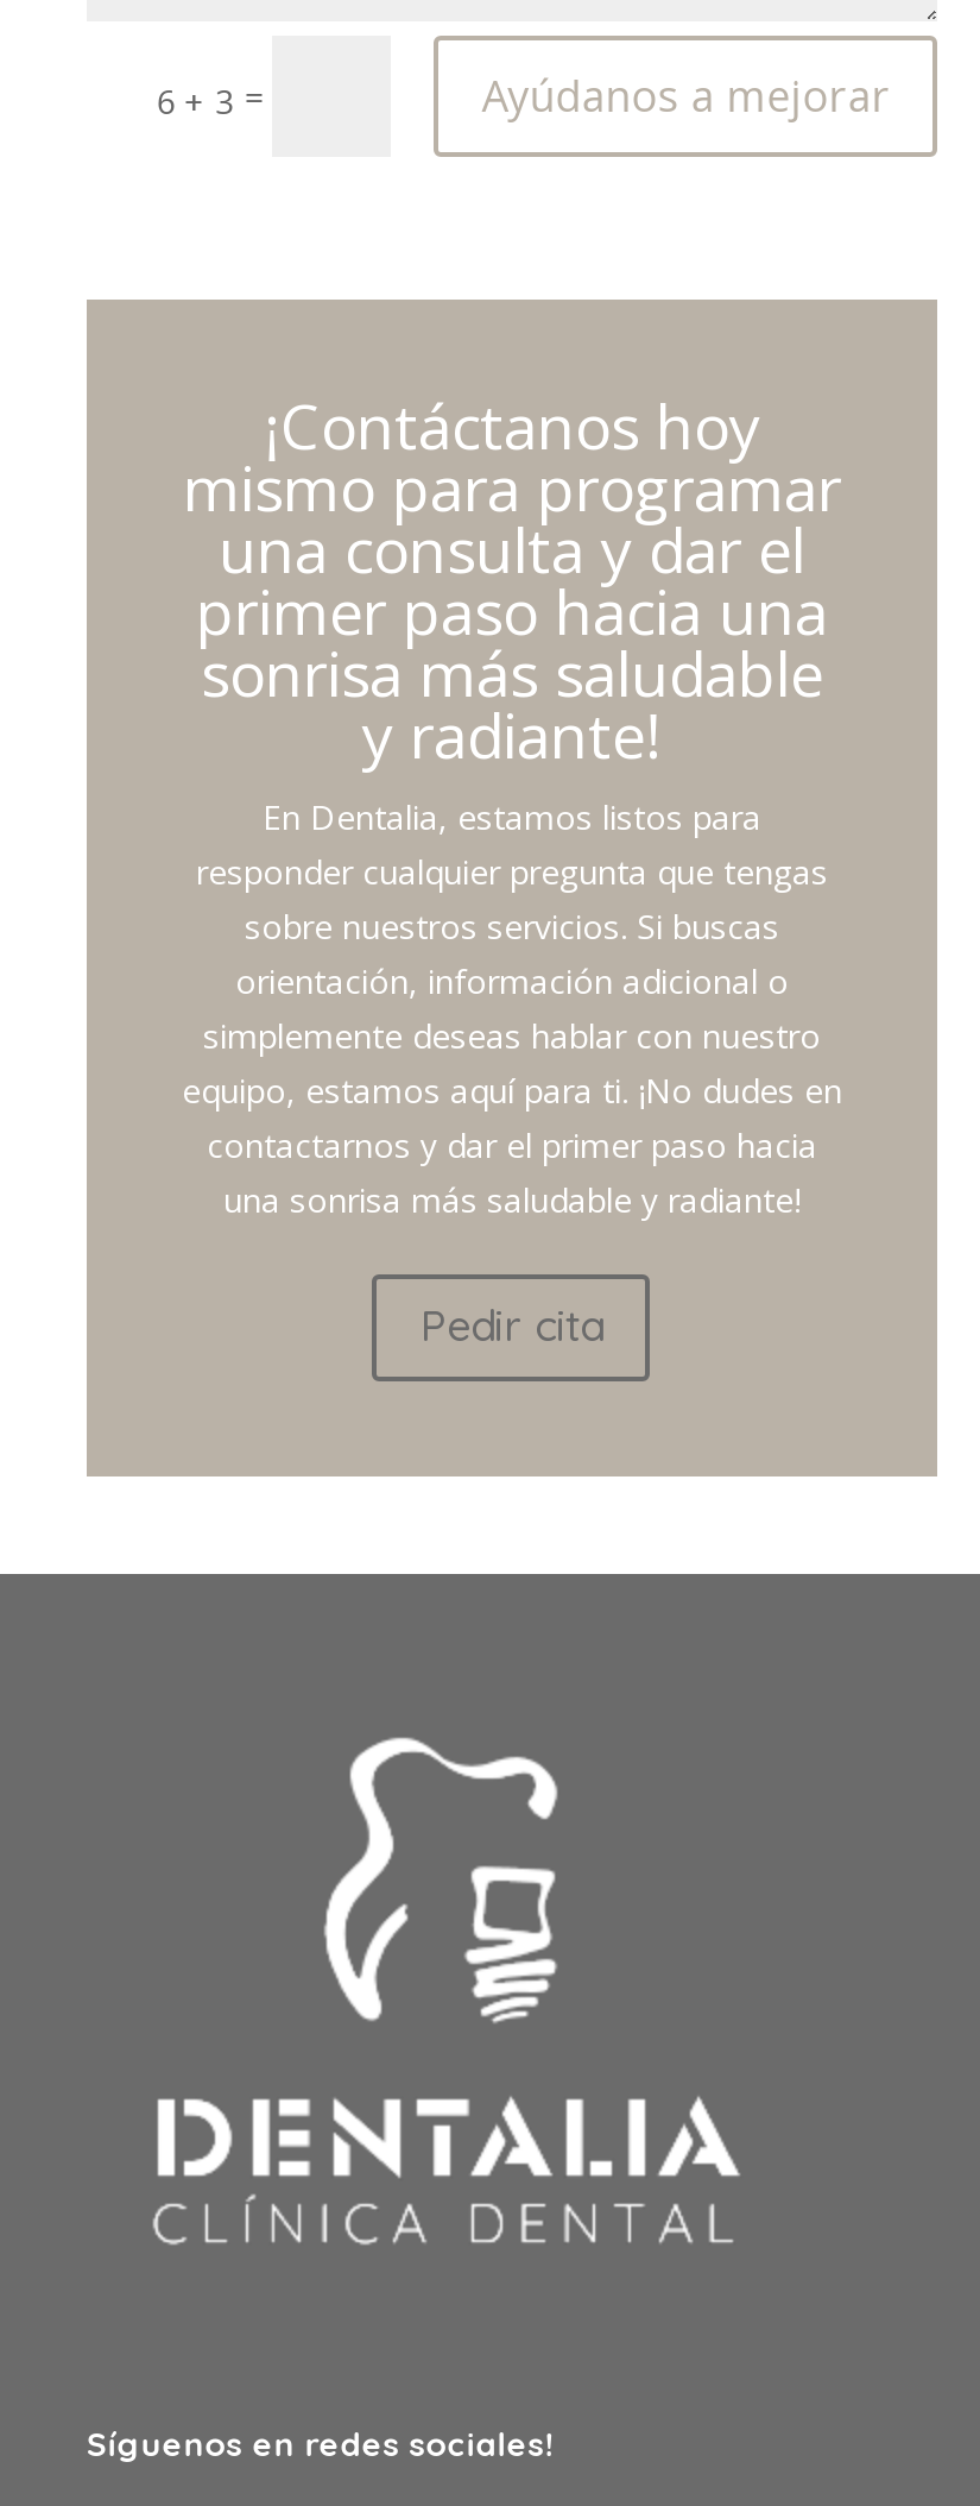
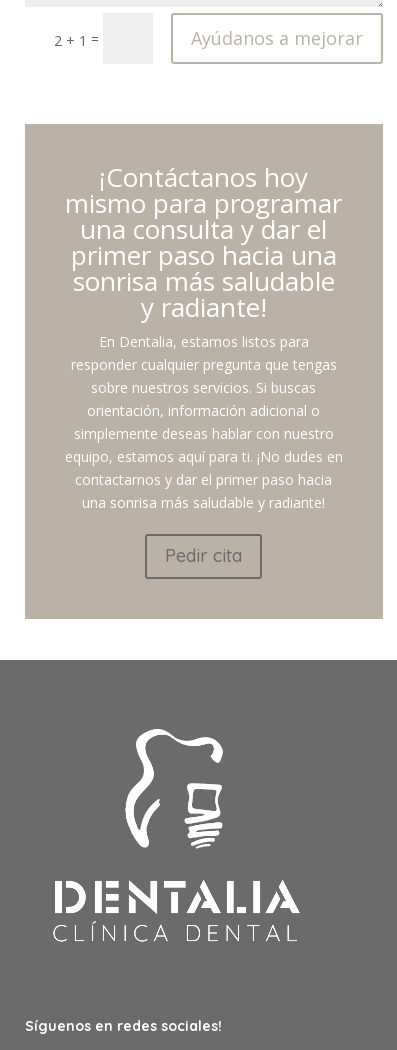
- 6 + 3 =
+ 2 + 1 =
